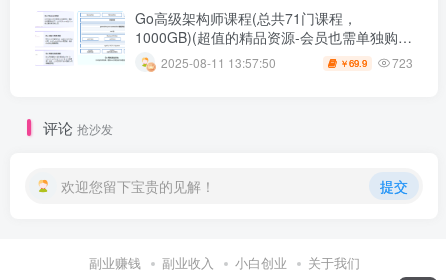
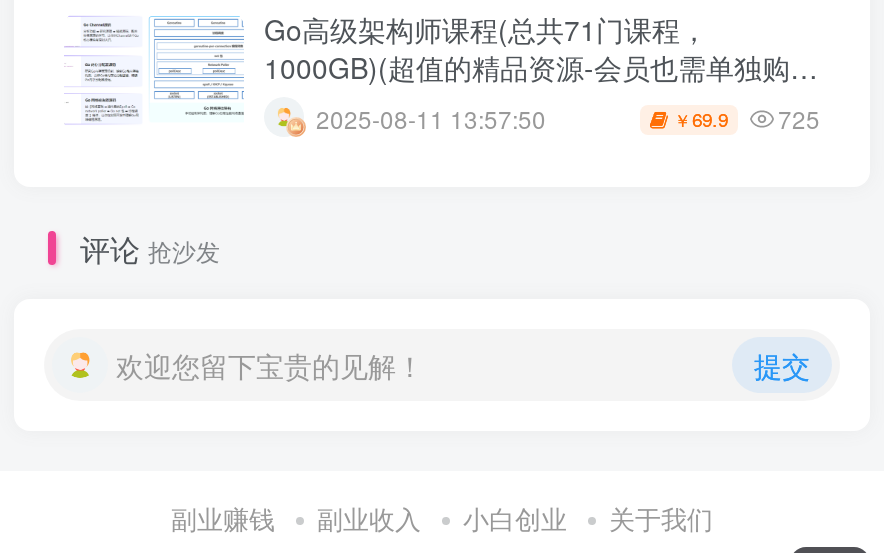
- ￥69.9 723
+ ￥69.9 725
